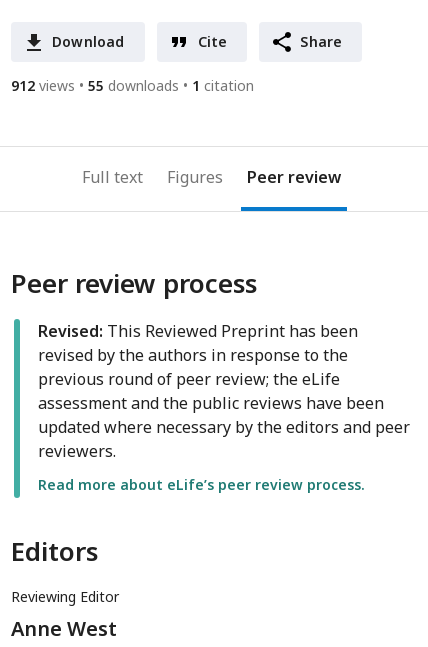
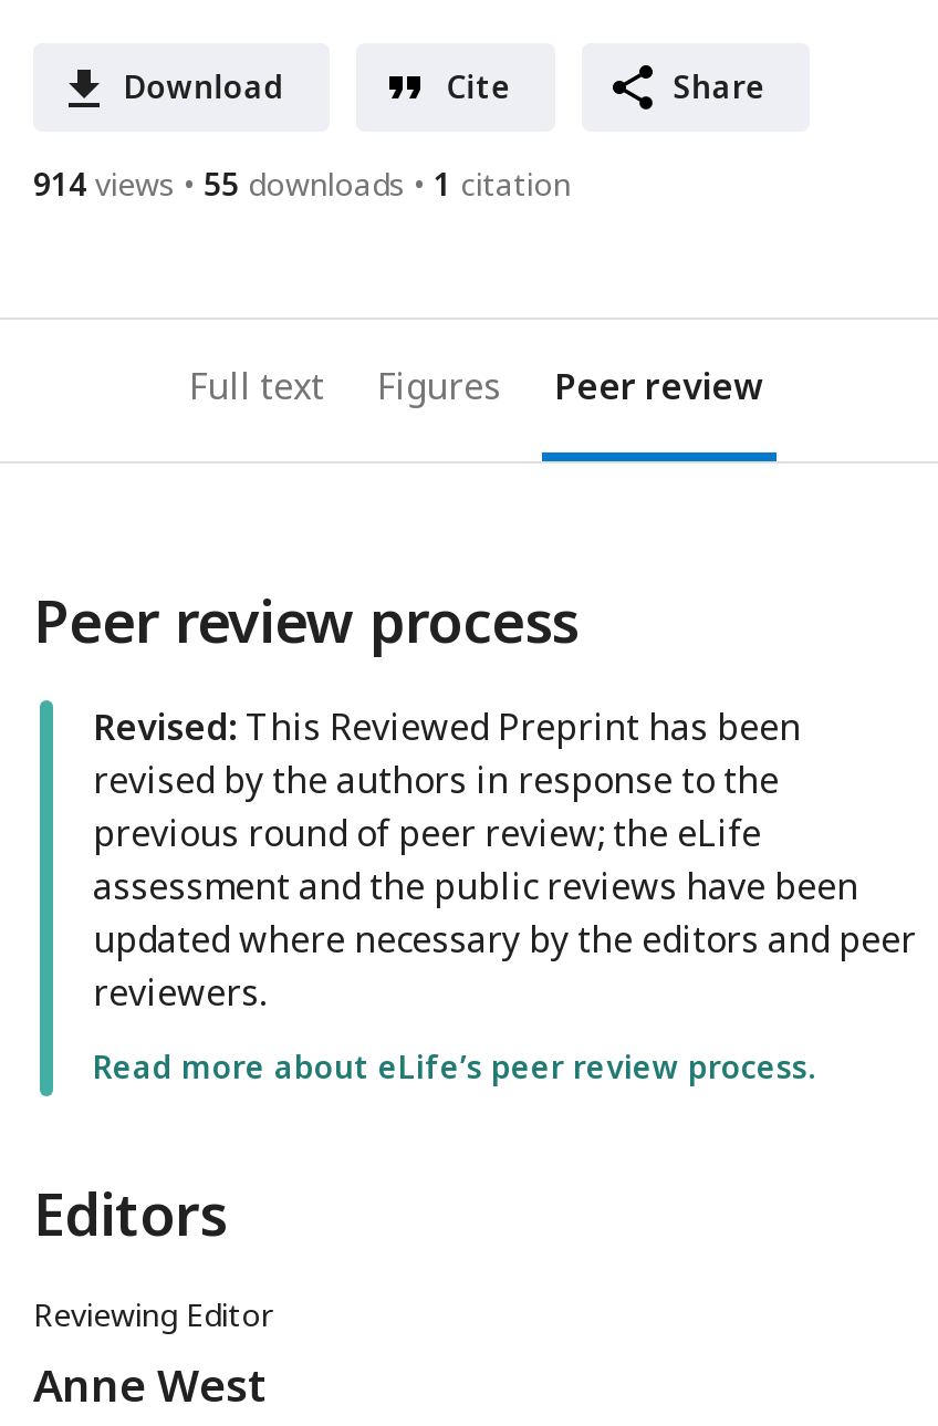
- 912 views 55 downloads 1 citation
+ 914 views 55 downloads 1 citation
